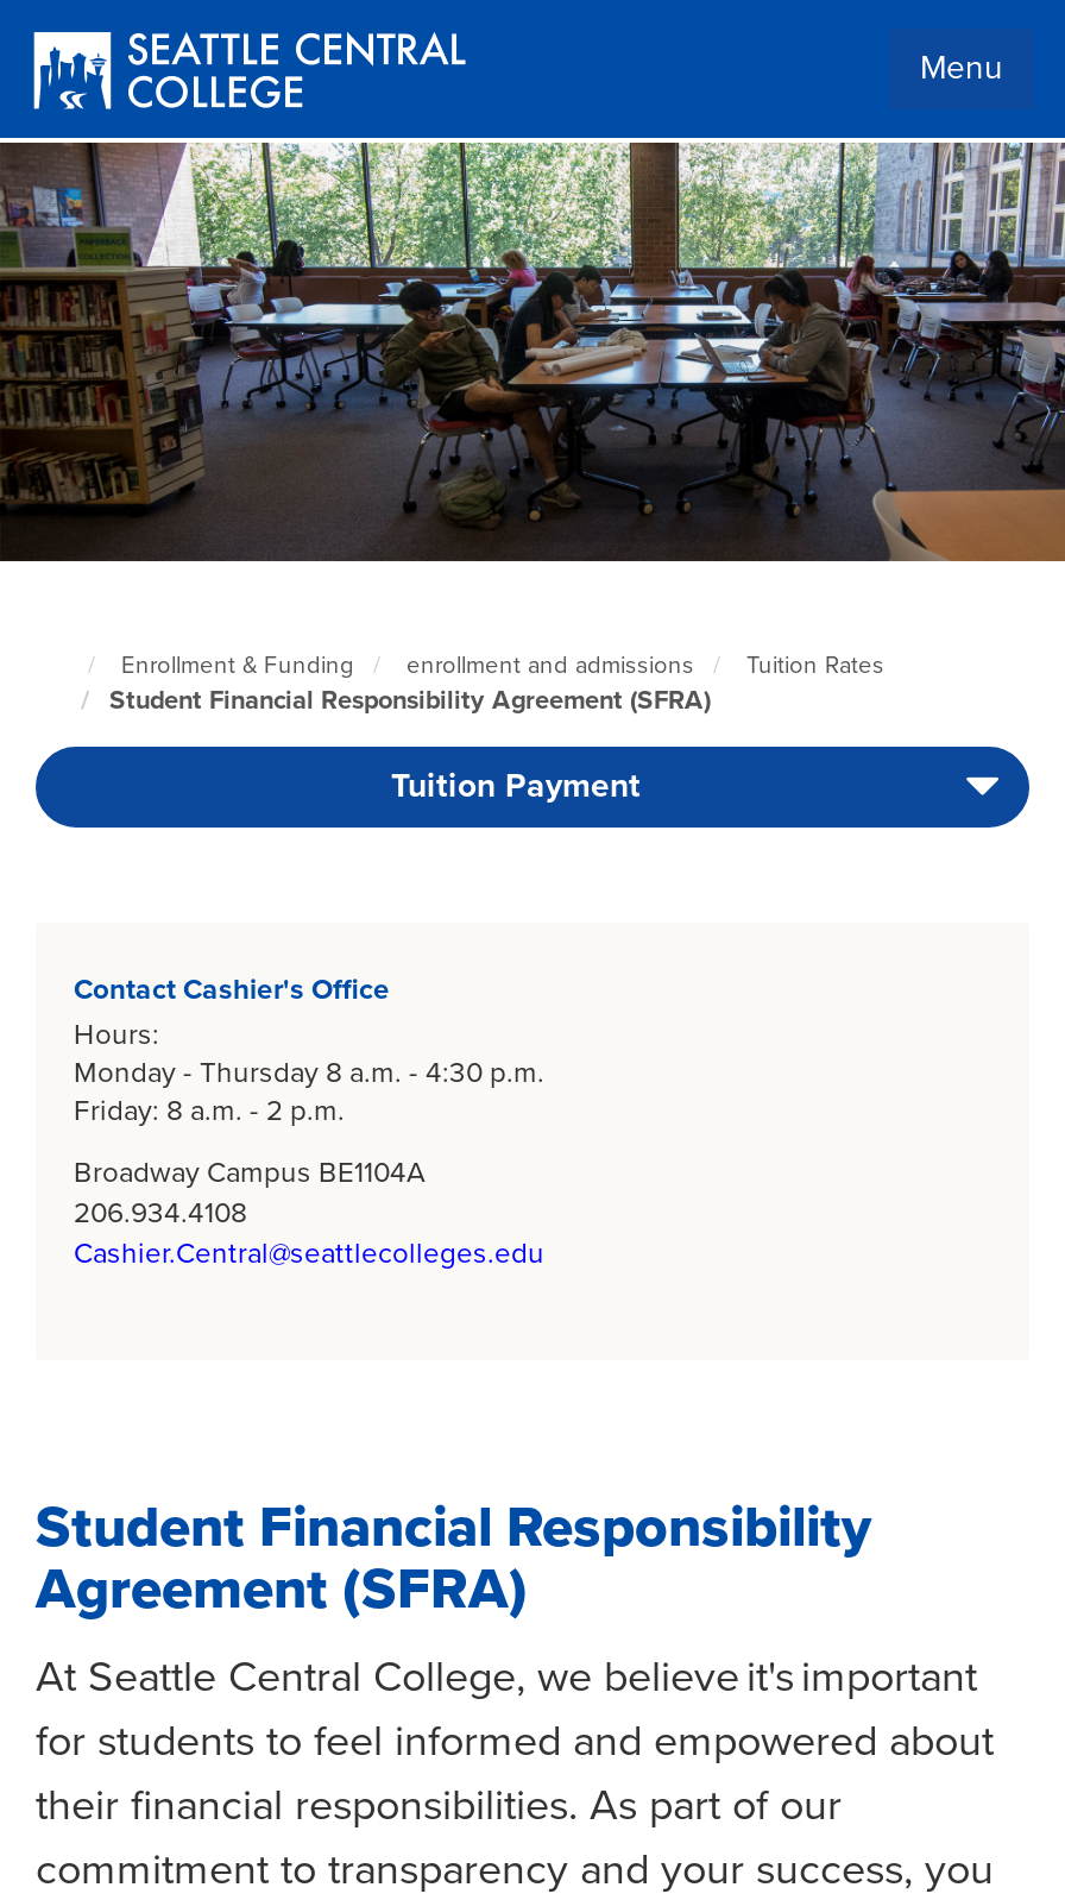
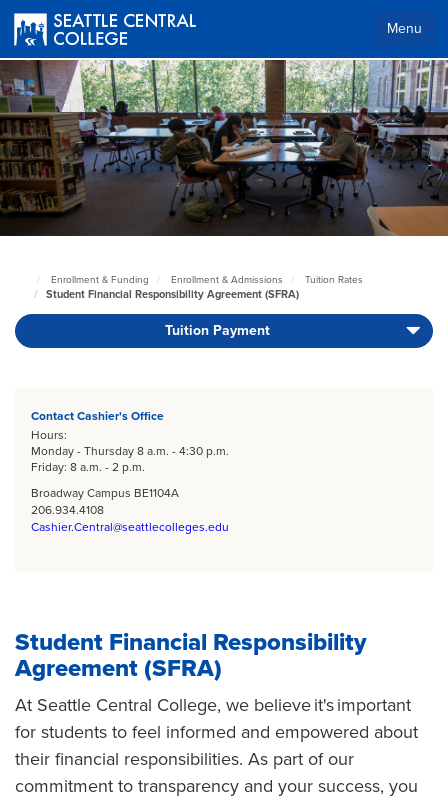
- enrollment and admissions
+ Enrollment & Admissions
